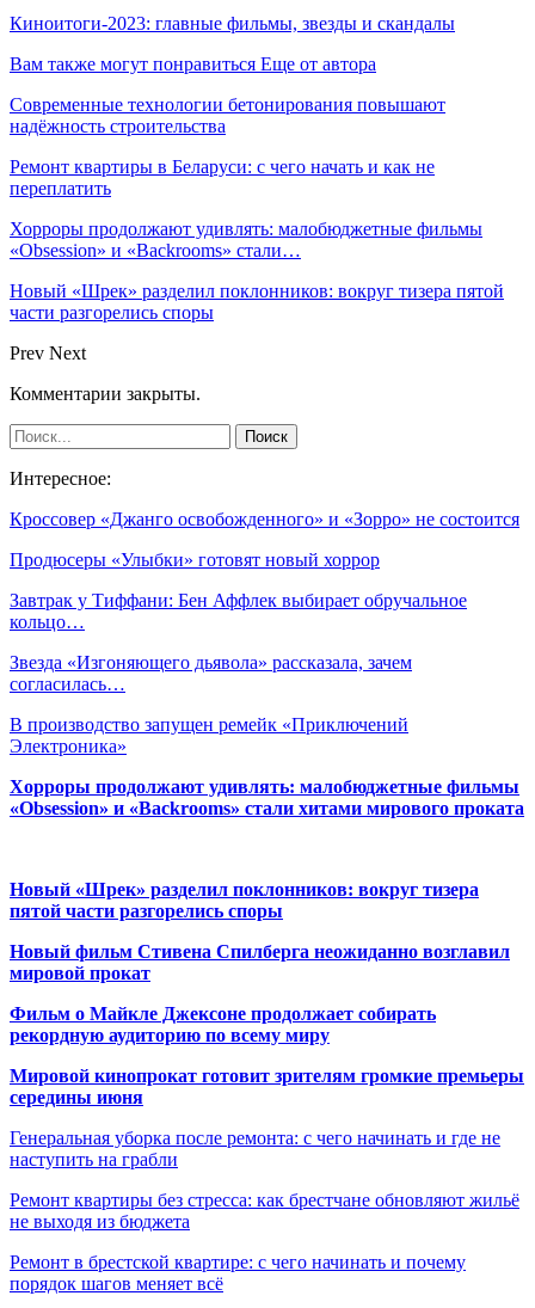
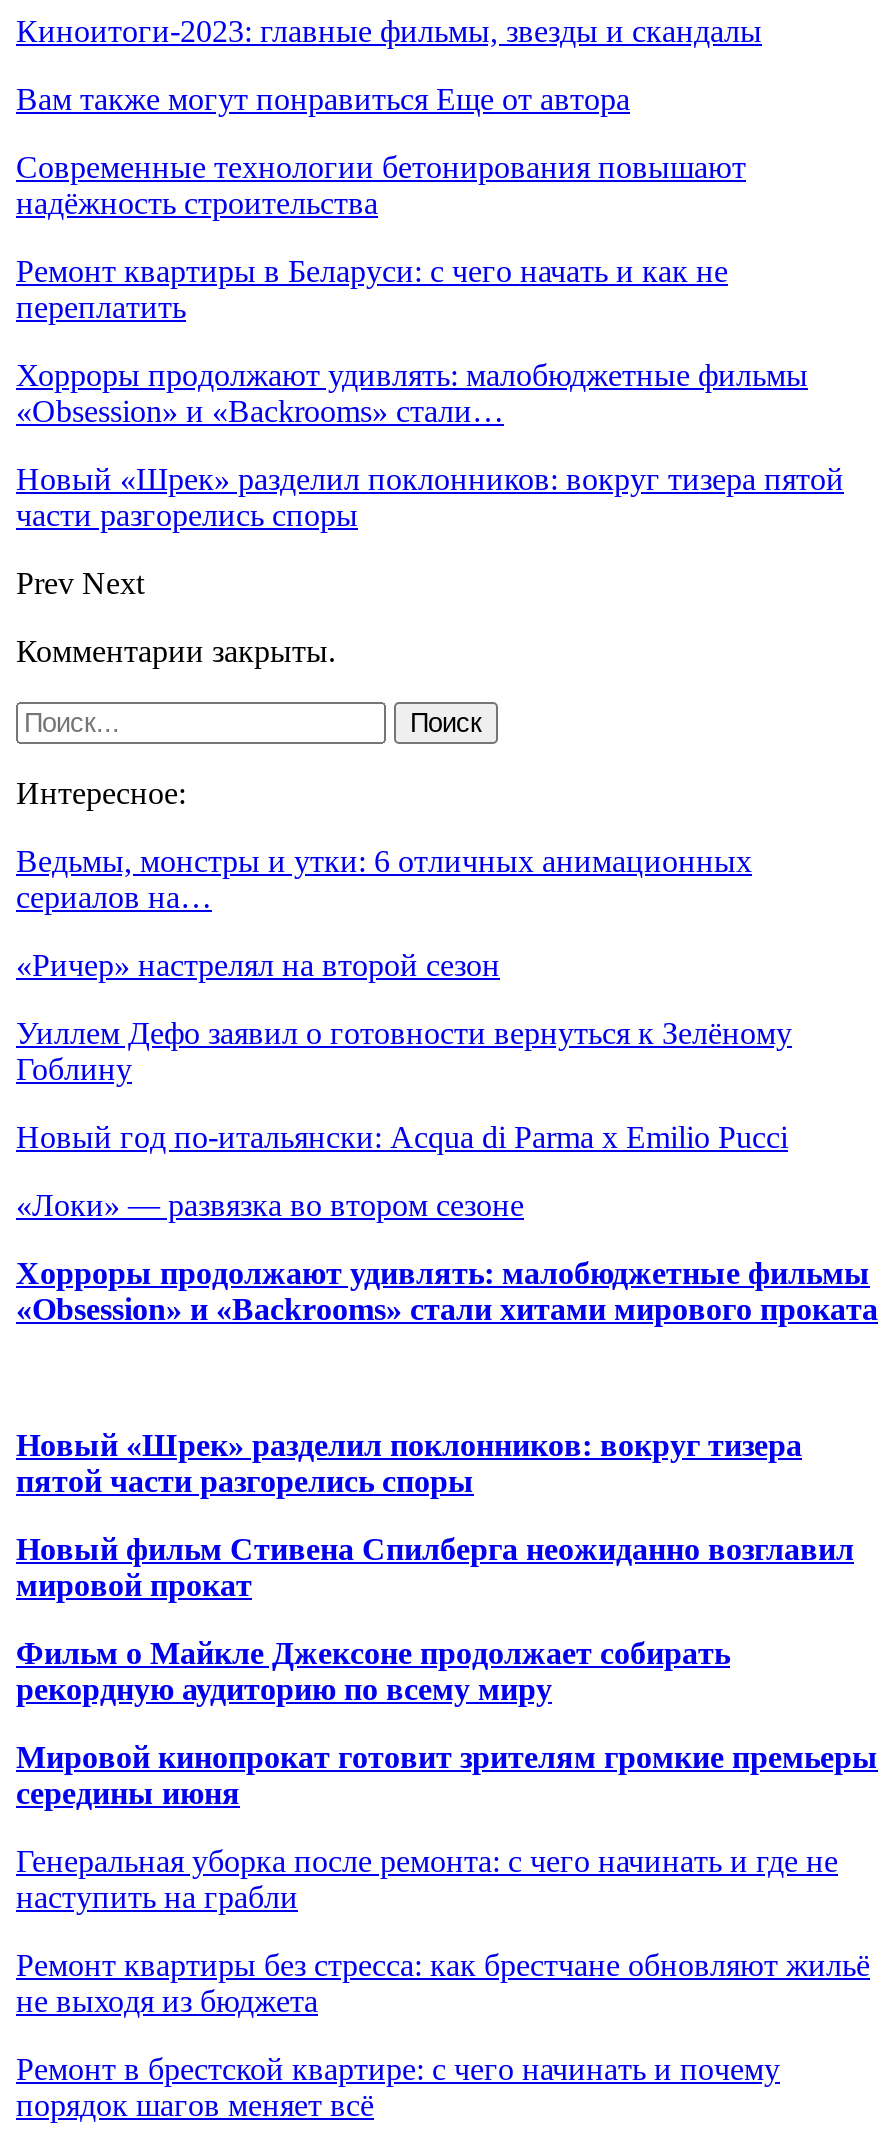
- Кроссовер «Джанго освобожденного» и «Зорро» не состоится
+ Ведьмы, монстры и утки: 6 отличных анимационных
+ сериалов на…

- Продюсеры «Улыбки» готовят новый хоррор
+ «Ричер» настрелял на второй сезон

- Завтрак у Тиффани: Бен Аффлек выбирает обручальное
- кольцо…
+ Уиллем Дефо заявил о готовности вернуться к Зелёному
+ Гоблину

- Звезда «Изгоняющего дьявола» рассказала, зачем
- согласилась…
+ Новый год по-итальянски: Acqua di Parma x Emilio Pucci

- В производство запущен ремейк «Приключений
- Электроника»
+ «Локи» — развязка во втором сезоне
